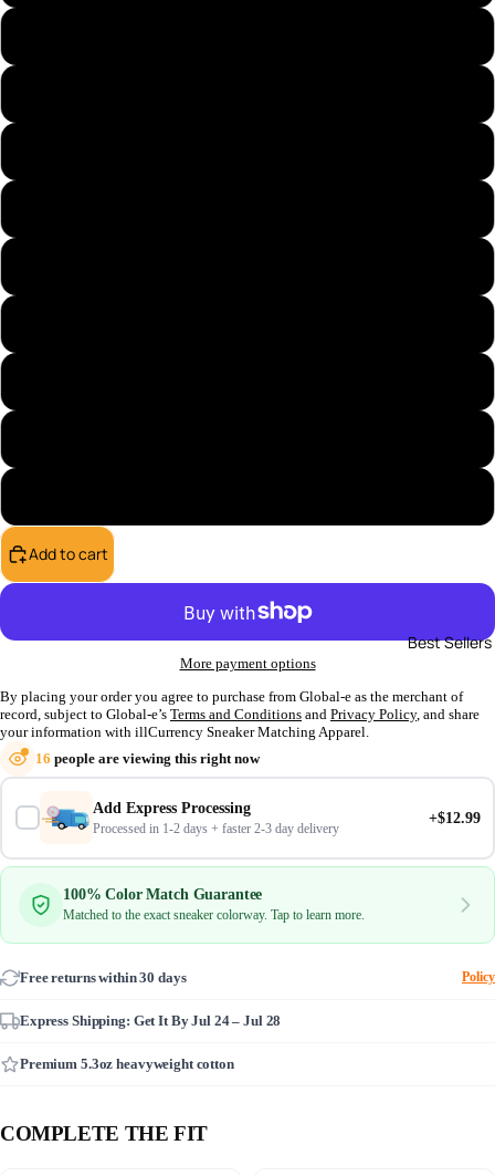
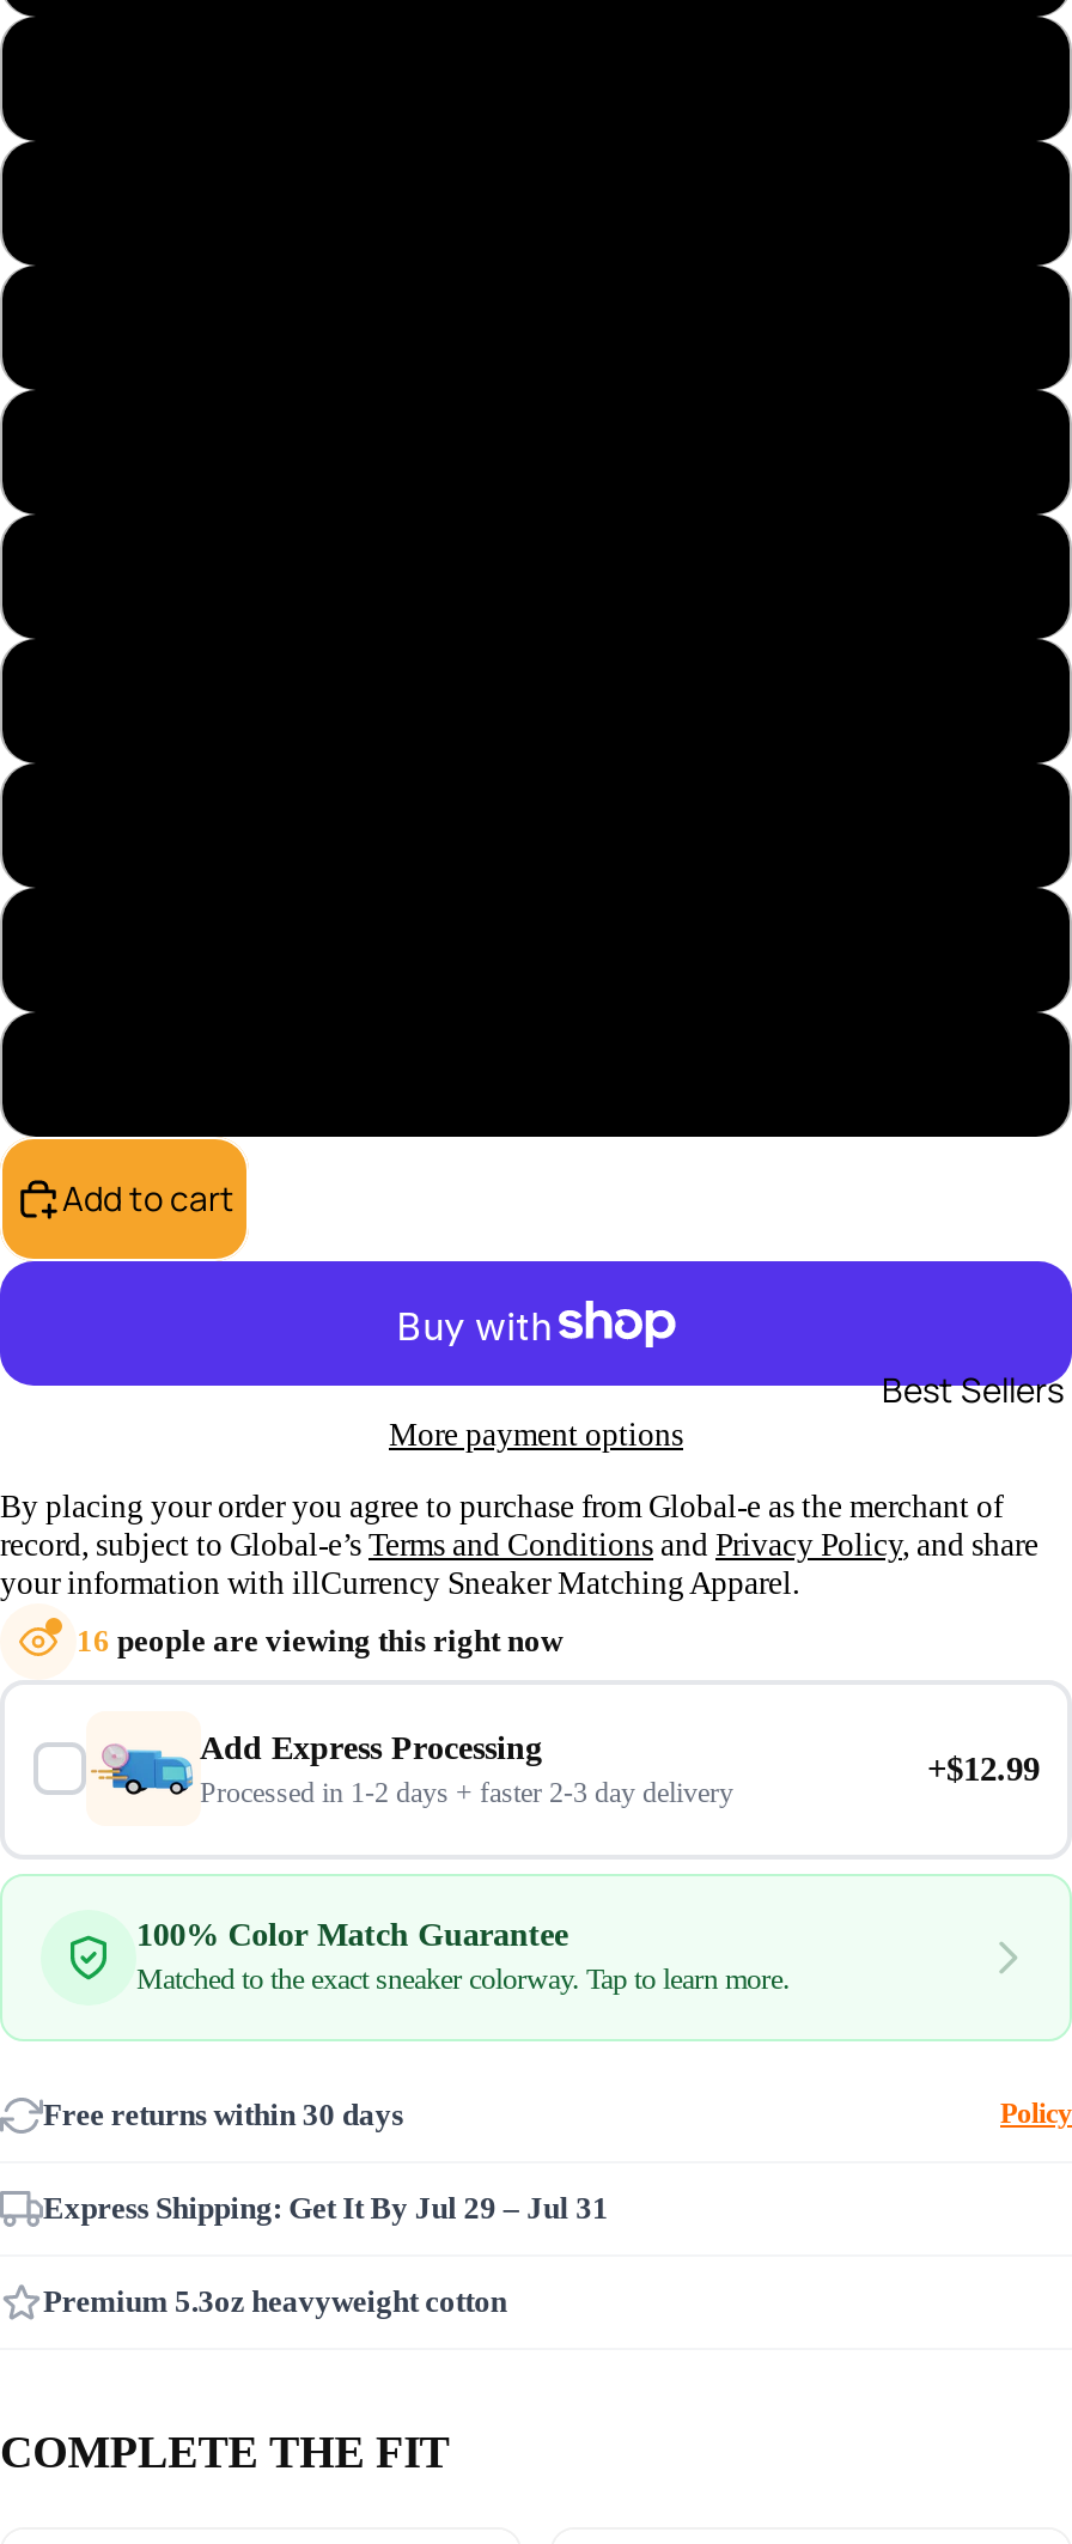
- Express Shipping: Get It By Jul 24 – Jul 28
+ Express Shipping: Get It By Jul 29 – Jul 31
